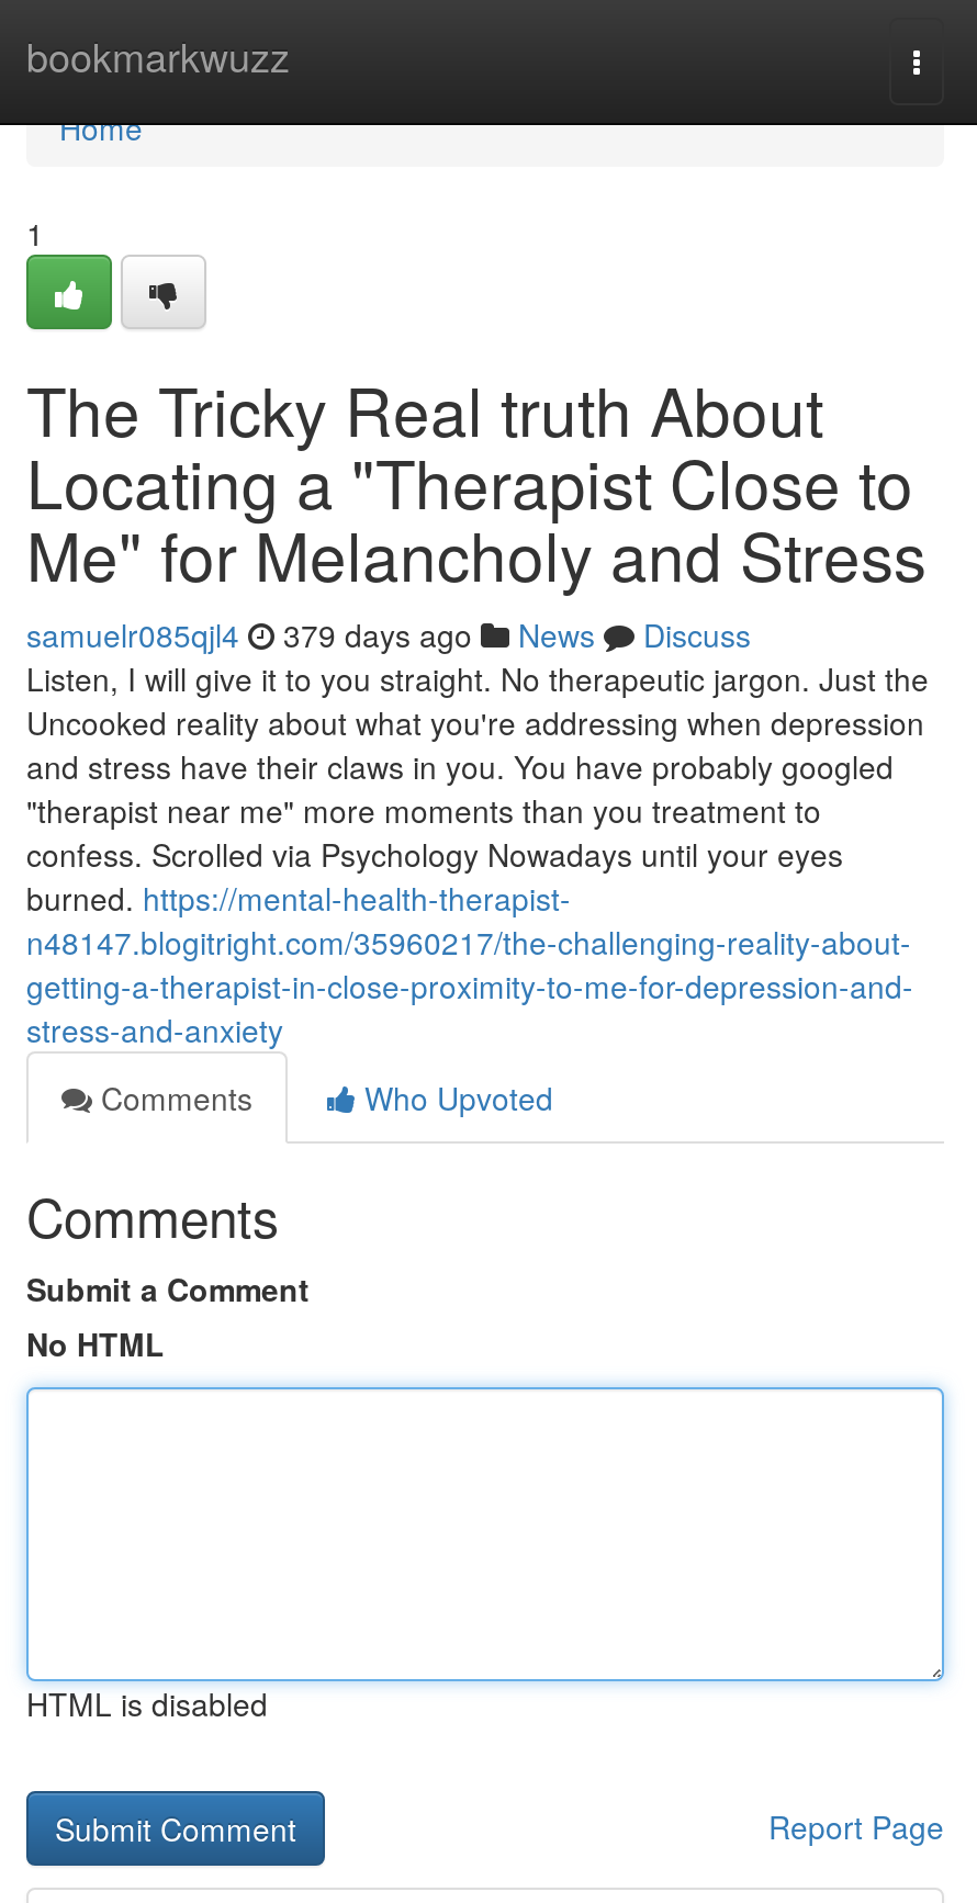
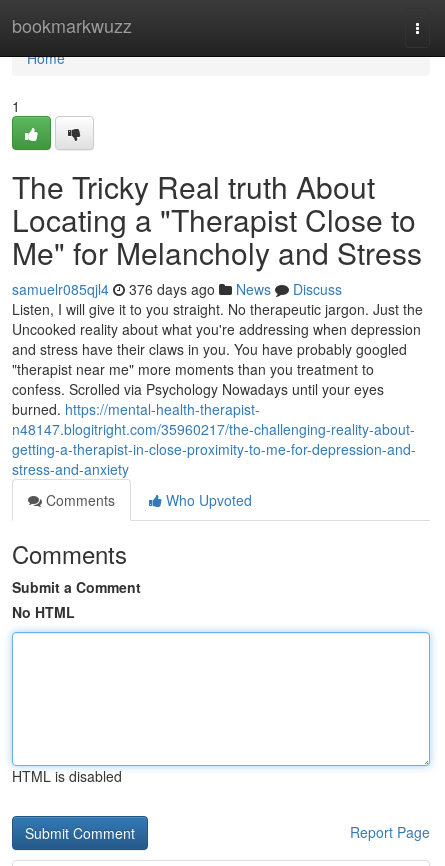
- samuelr085qjl4 379 days ago News Discuss
+ samuelr085qjl4 376 days ago News Discuss
